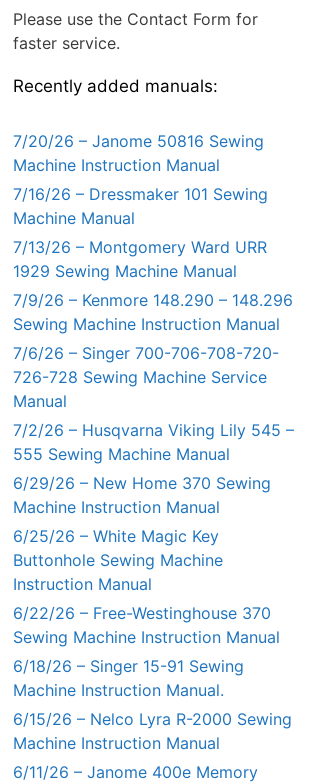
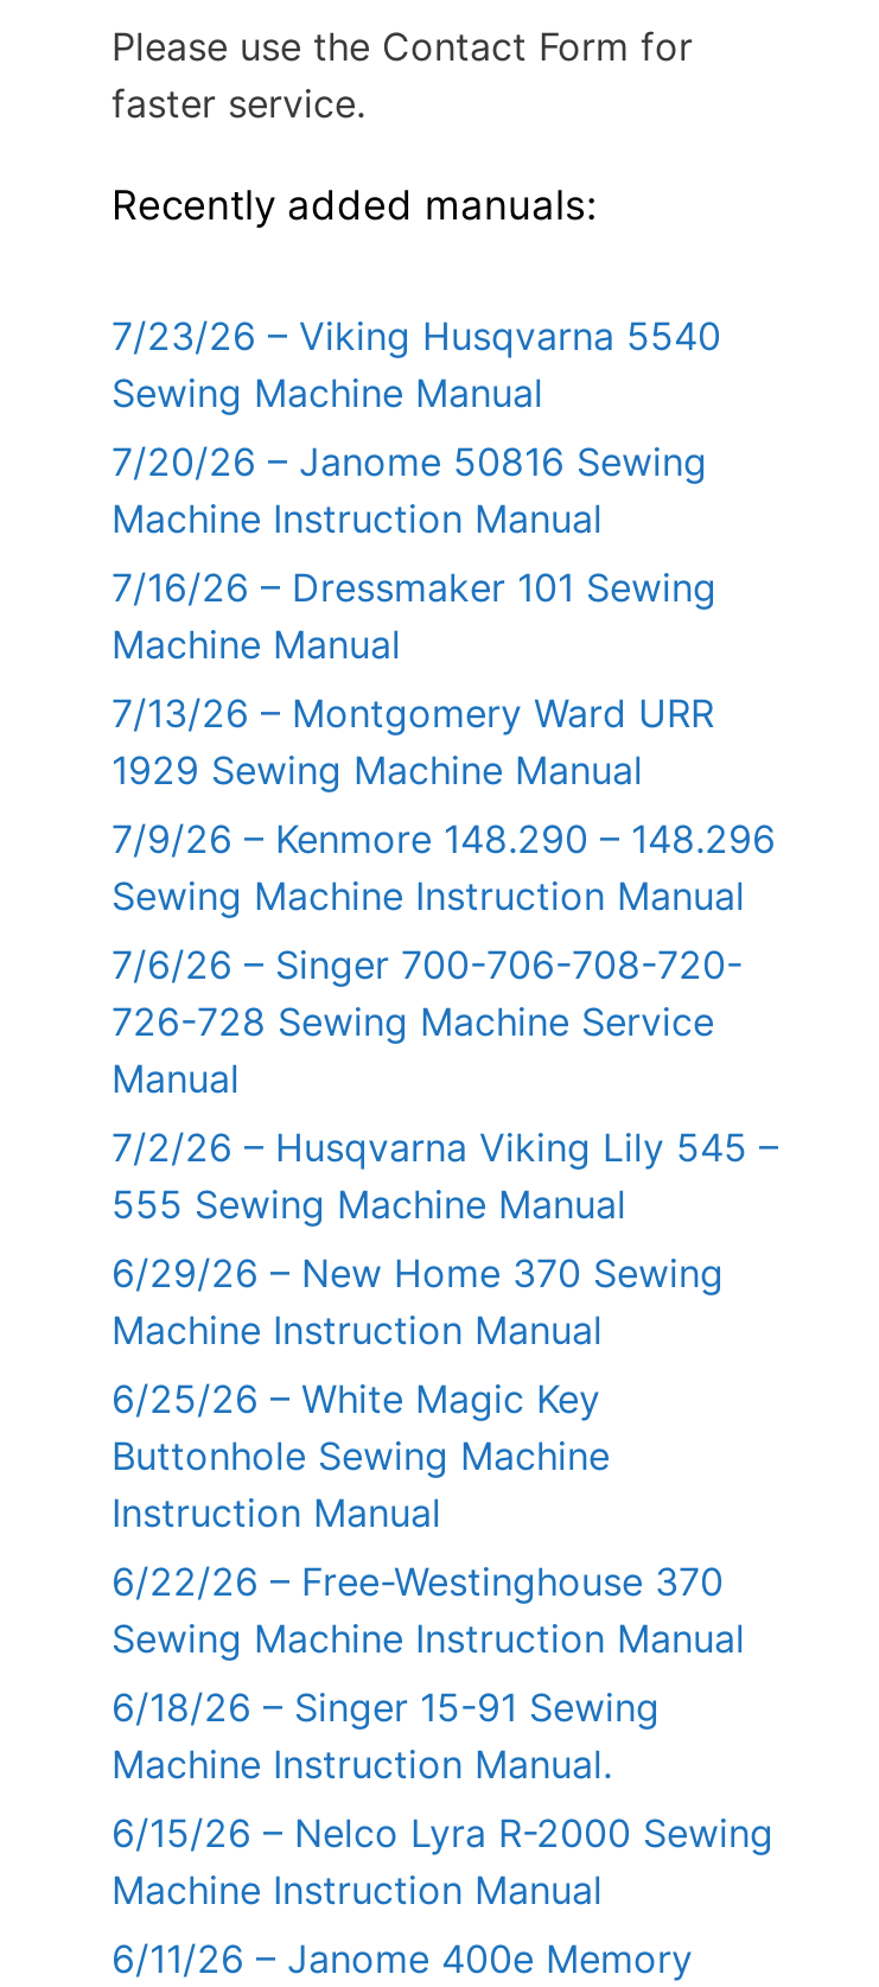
+ 7/23/26 – Viking Husqvarna 5540
+ Sewing Machine Manual
